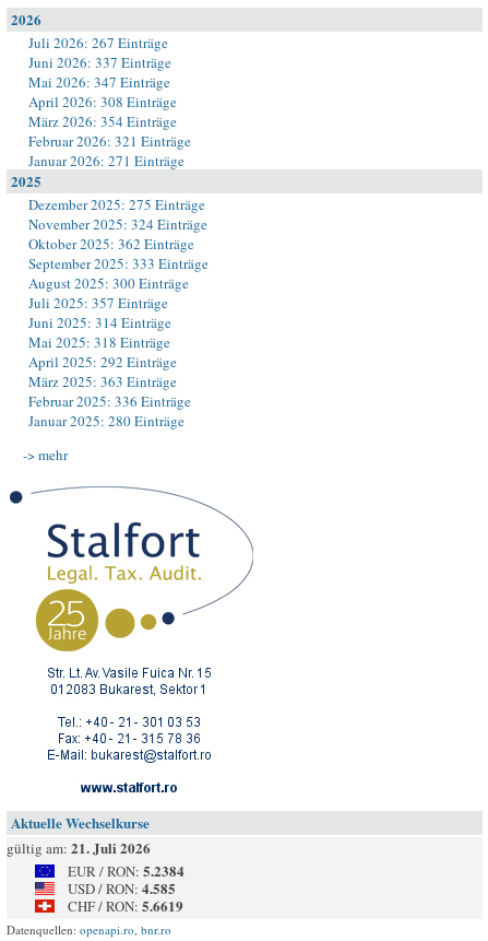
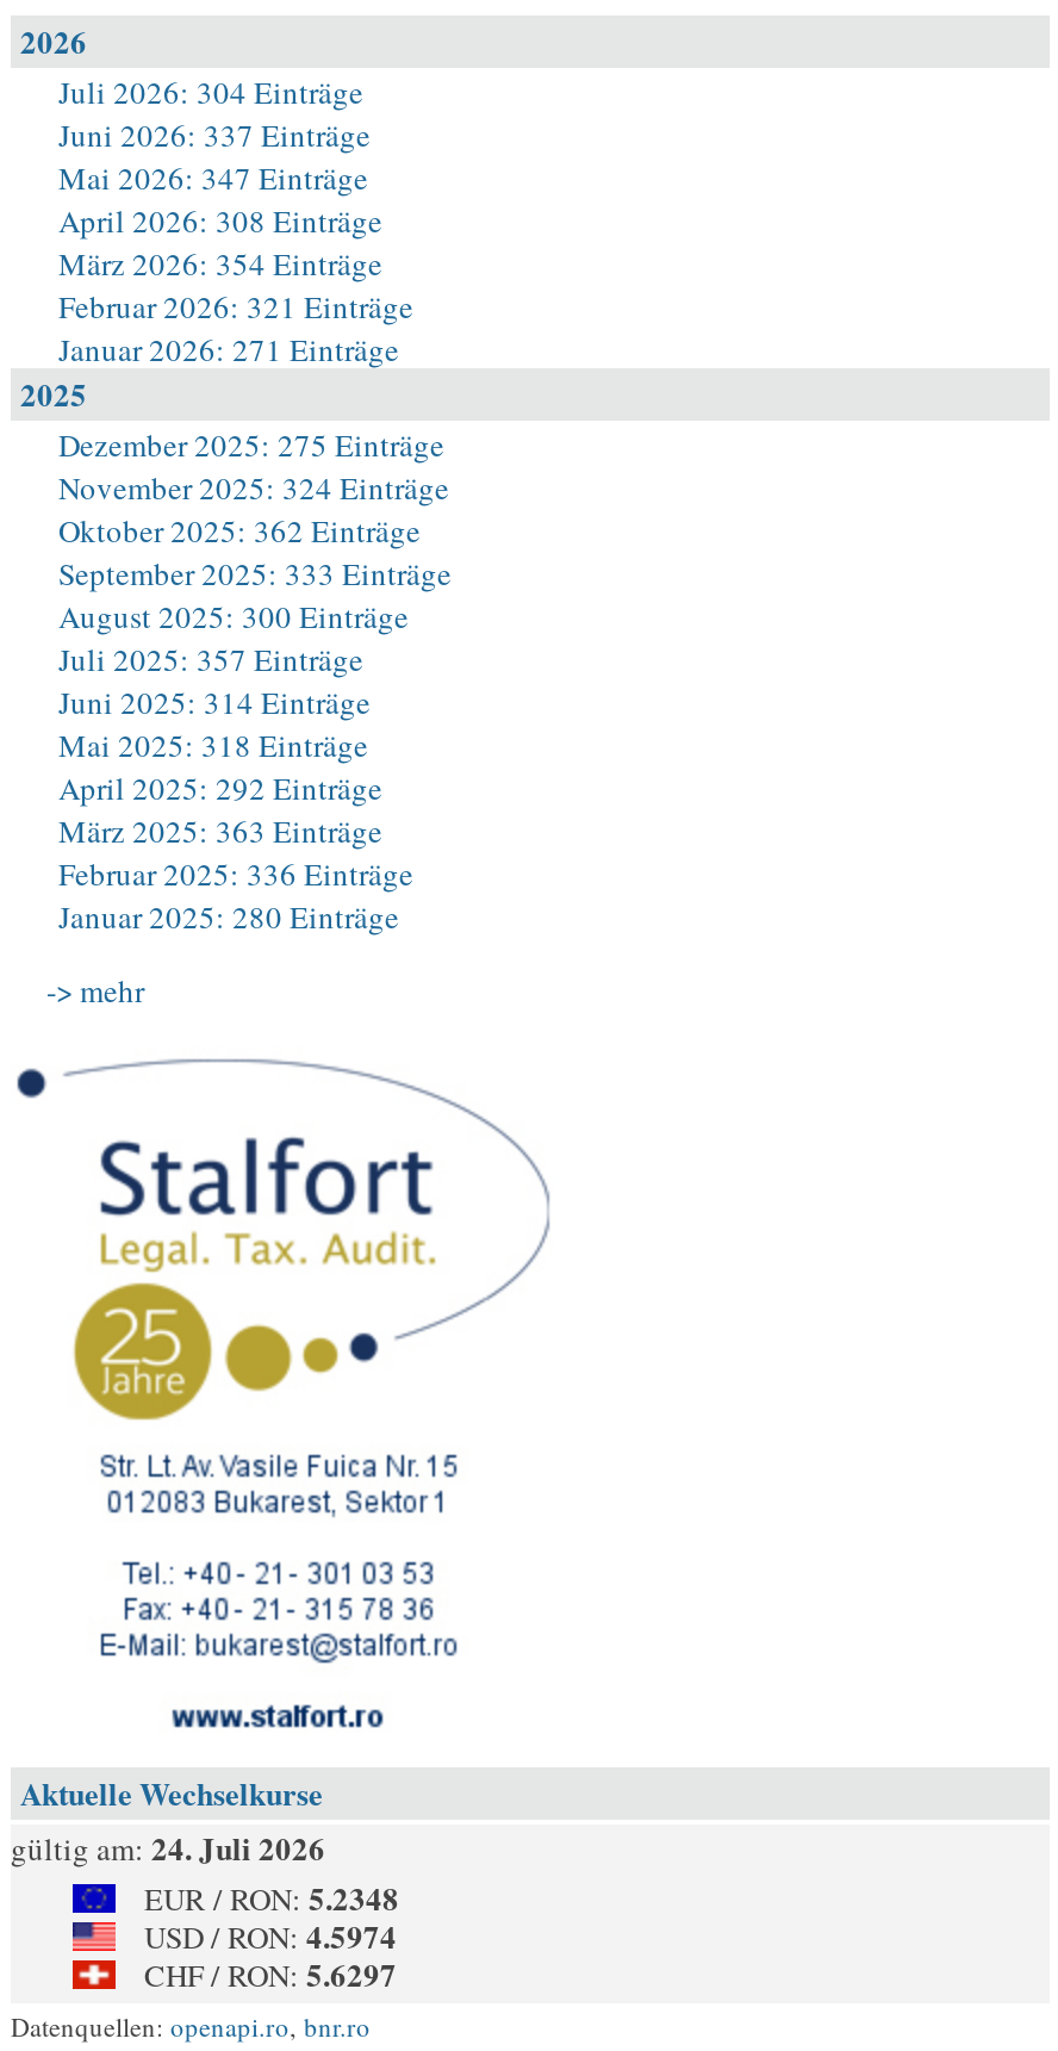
- Juli 2026: 267 Einträge
+ Juli 2026: 304 Einträge

- gültig am: 21. Juli 2026
+ gültig am: 24. Juli 2026

- EUR / RON: 5.2384
+ EUR / RON: 5.2348

- USD / RON: 4.585
+ USD / RON: 4.5974

- CHF / RON: 5.6619
+ CHF / RON: 5.6297
